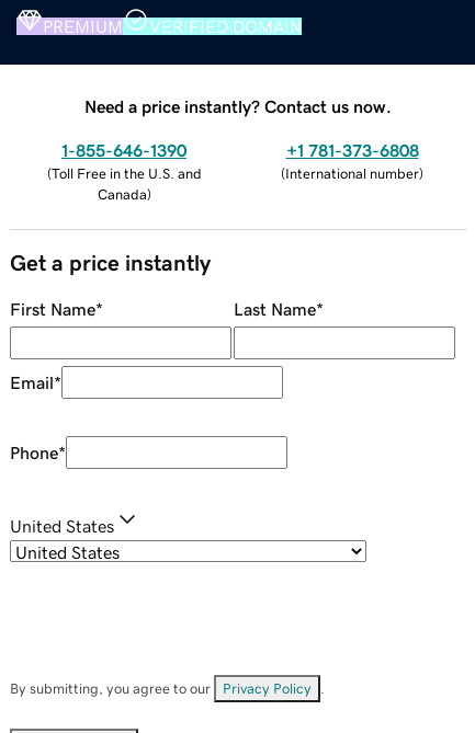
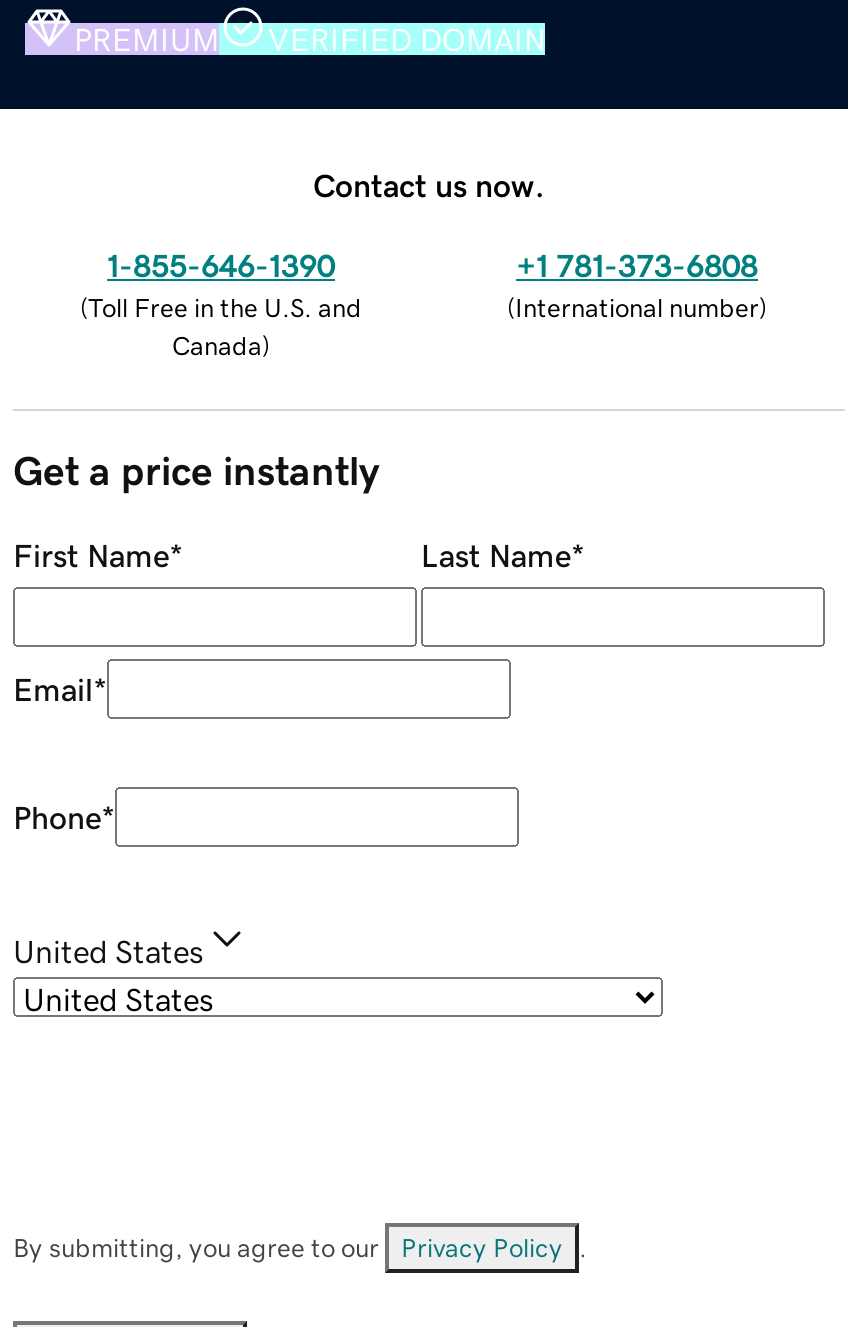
- Need a price instantly? Contact us now.
+ Contact us now.
